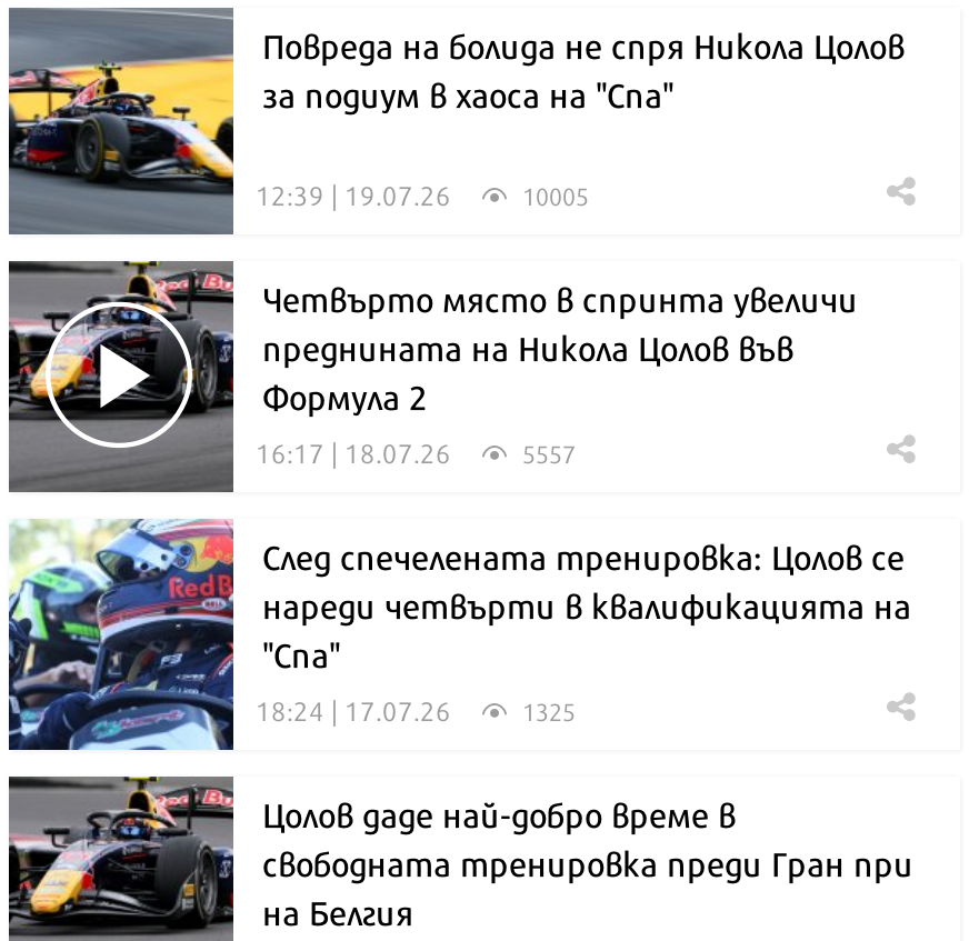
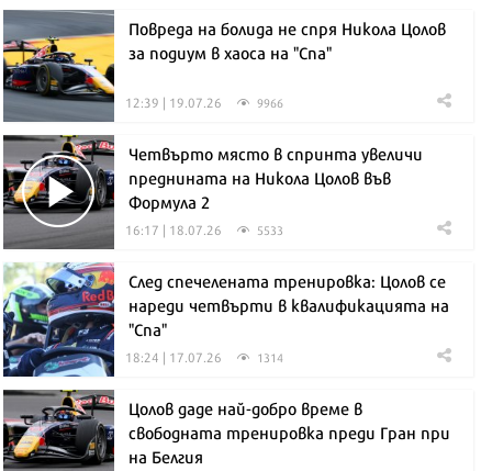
- 10005
+ 9966

- 5557
+ 5533

- 1325
+ 1314
